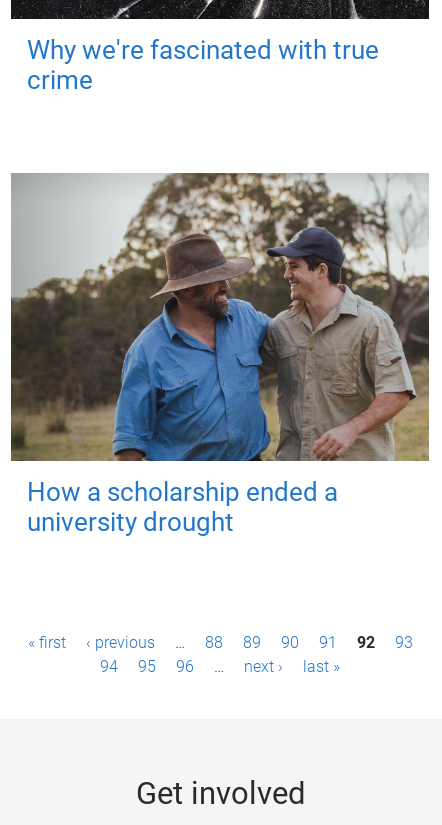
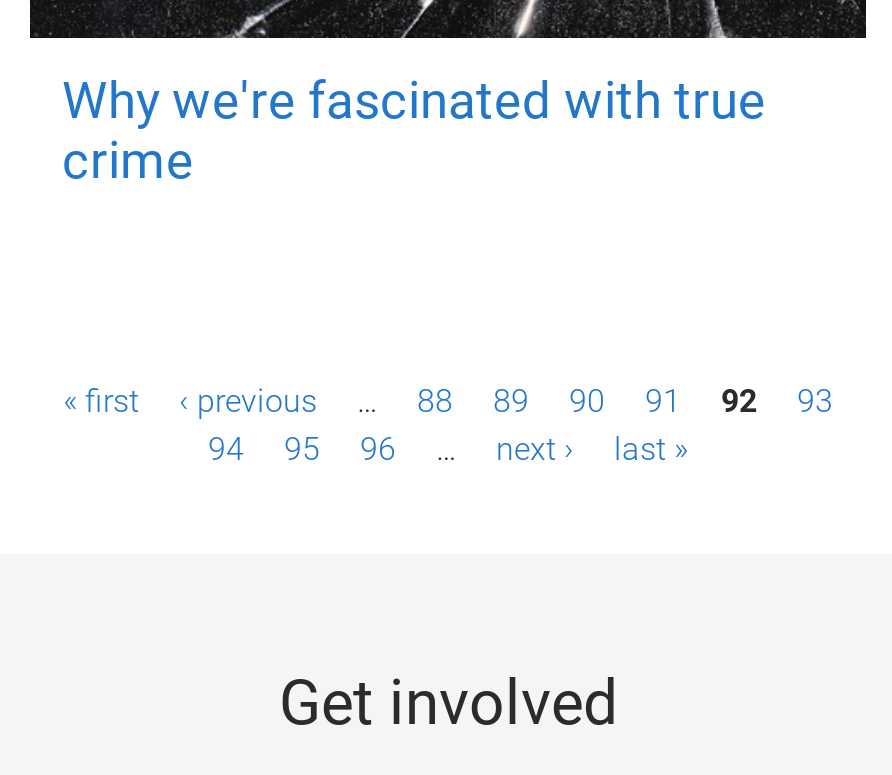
- [image]
- How a scholarship ended a
- university drought
